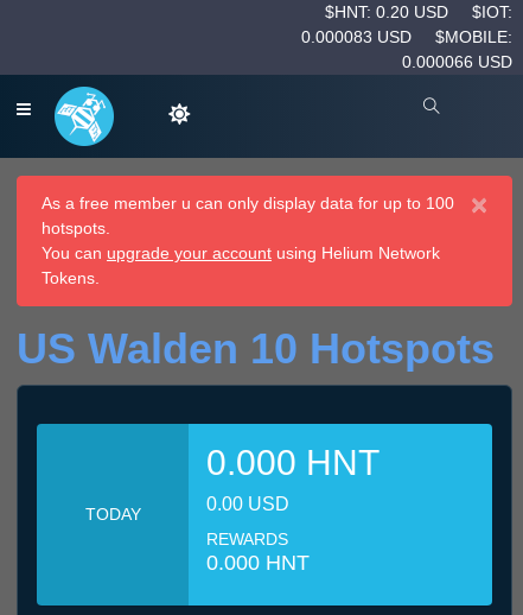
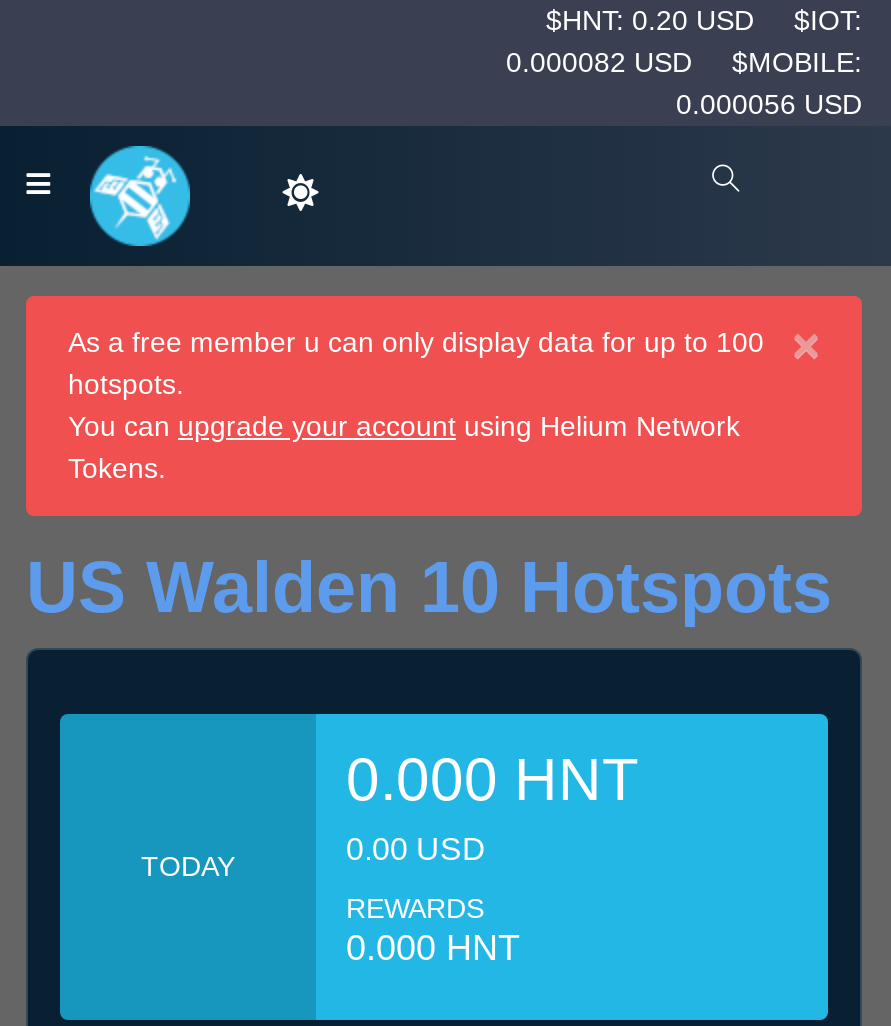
- 0.000083 USD $MOBILE:
+ 0.000082 USD $MOBILE:

- 0.000066 USD
+ 0.000056 USD
